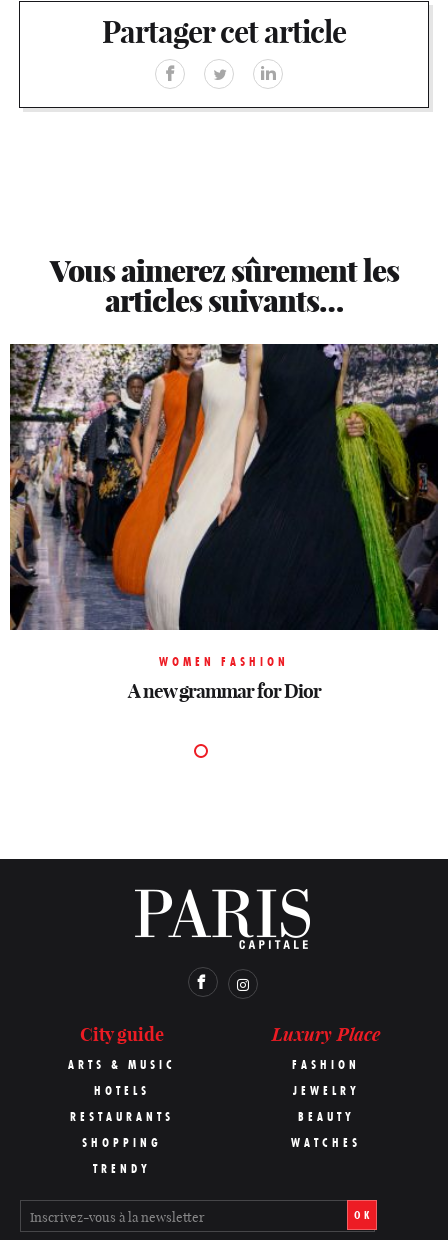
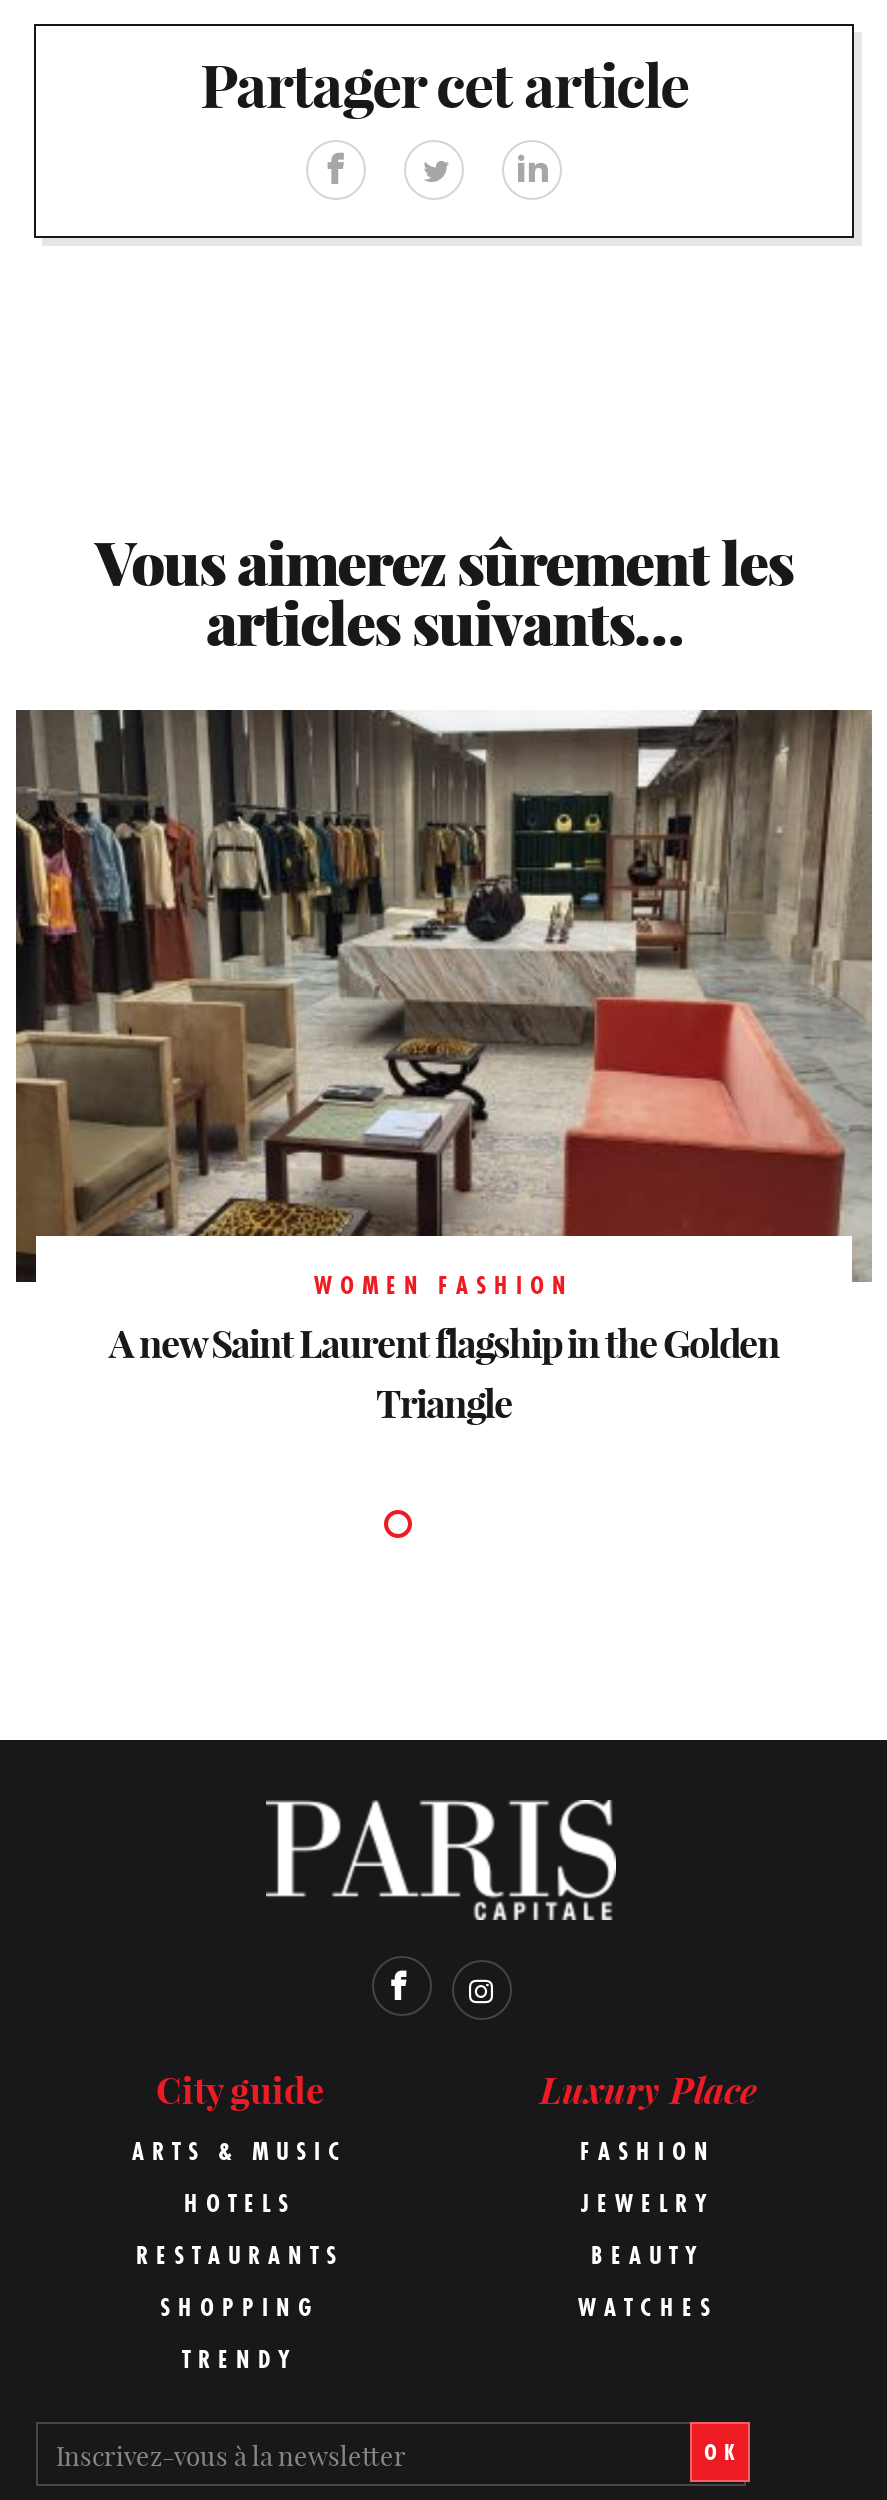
- [image]
+ [image]

moved up: WOMEN FASHION

- A new grammar for Dior
+ A new Saint Laurent flagship in the Golden
+ Triangle
